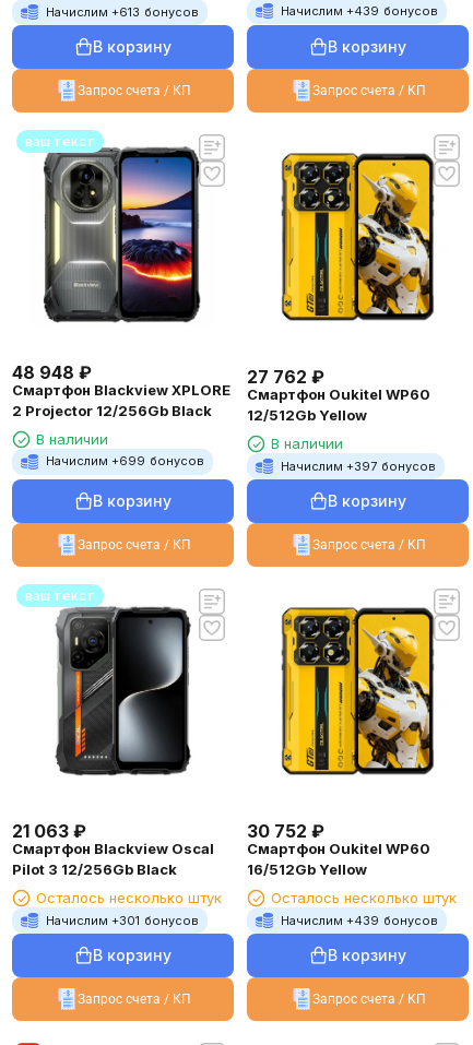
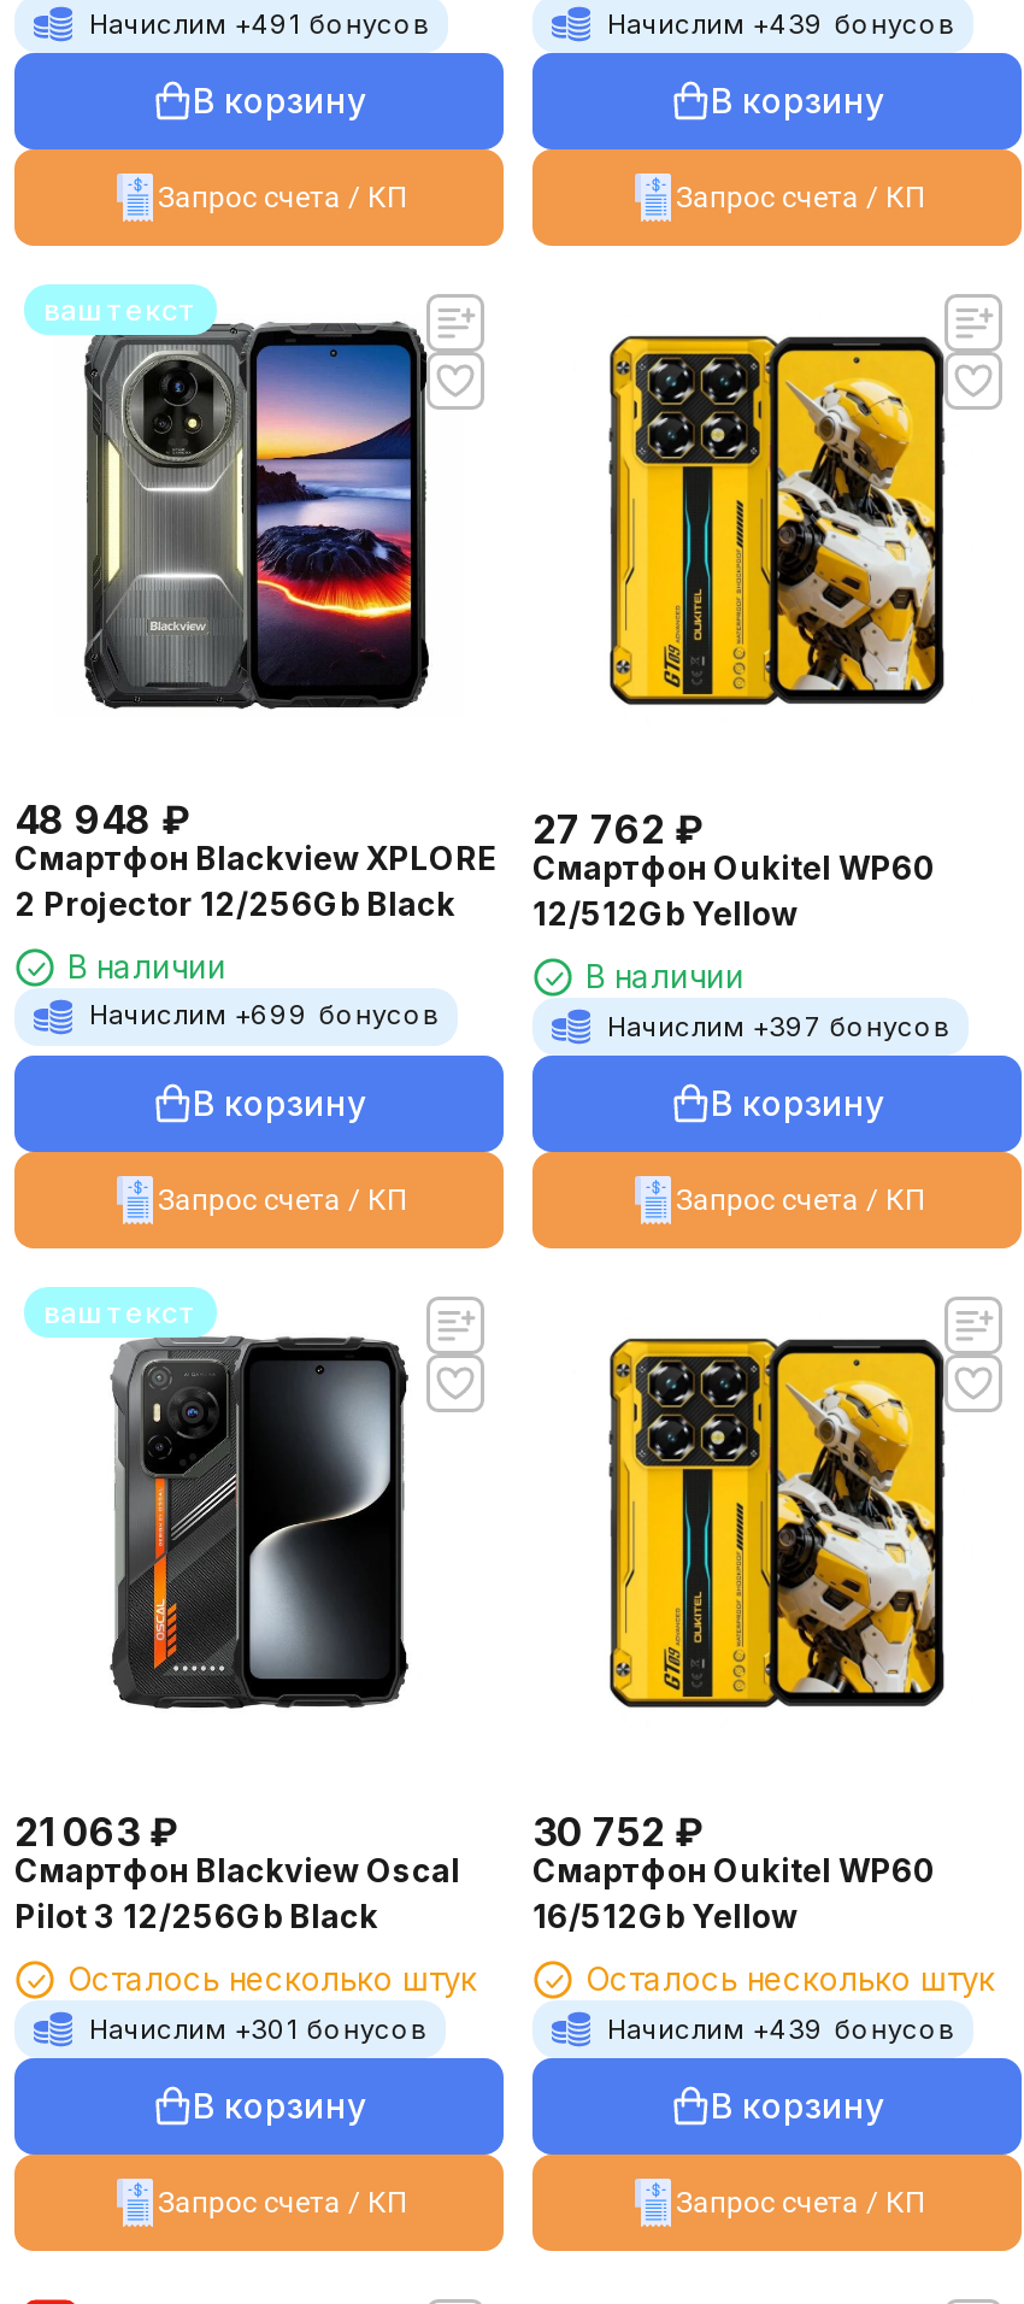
- Начислим +613 бонусов
+ Начислим +491 бонусов
